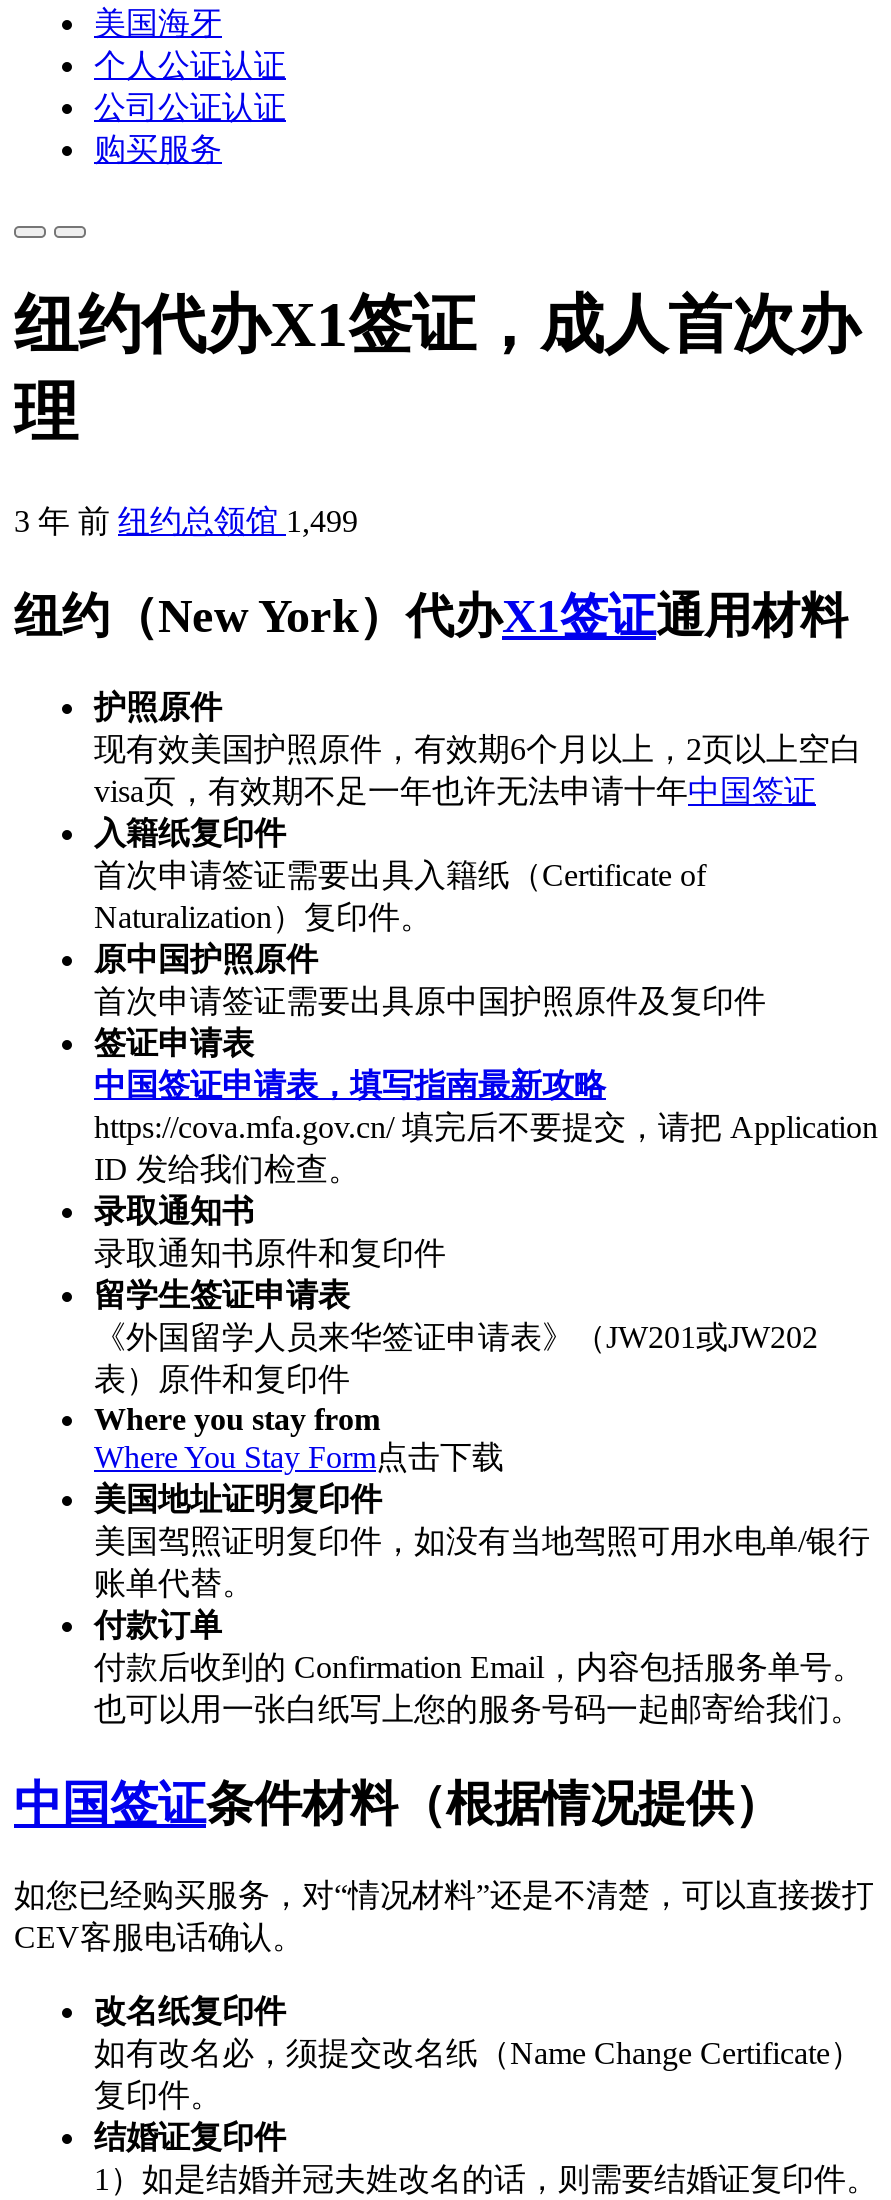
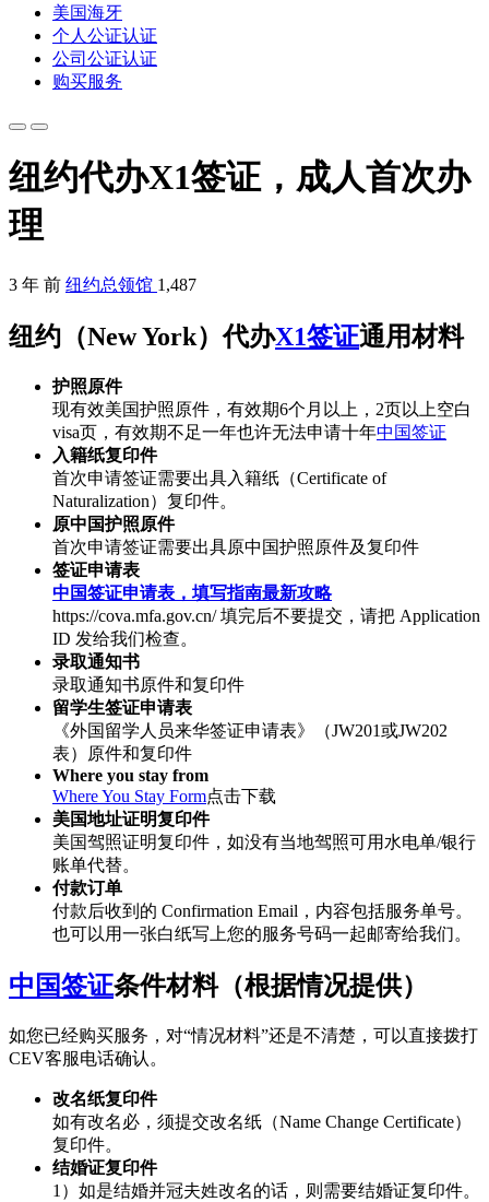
- 3 年 前 纽约总领馆1,499
+ 3 年 前 纽约总领馆1,487
